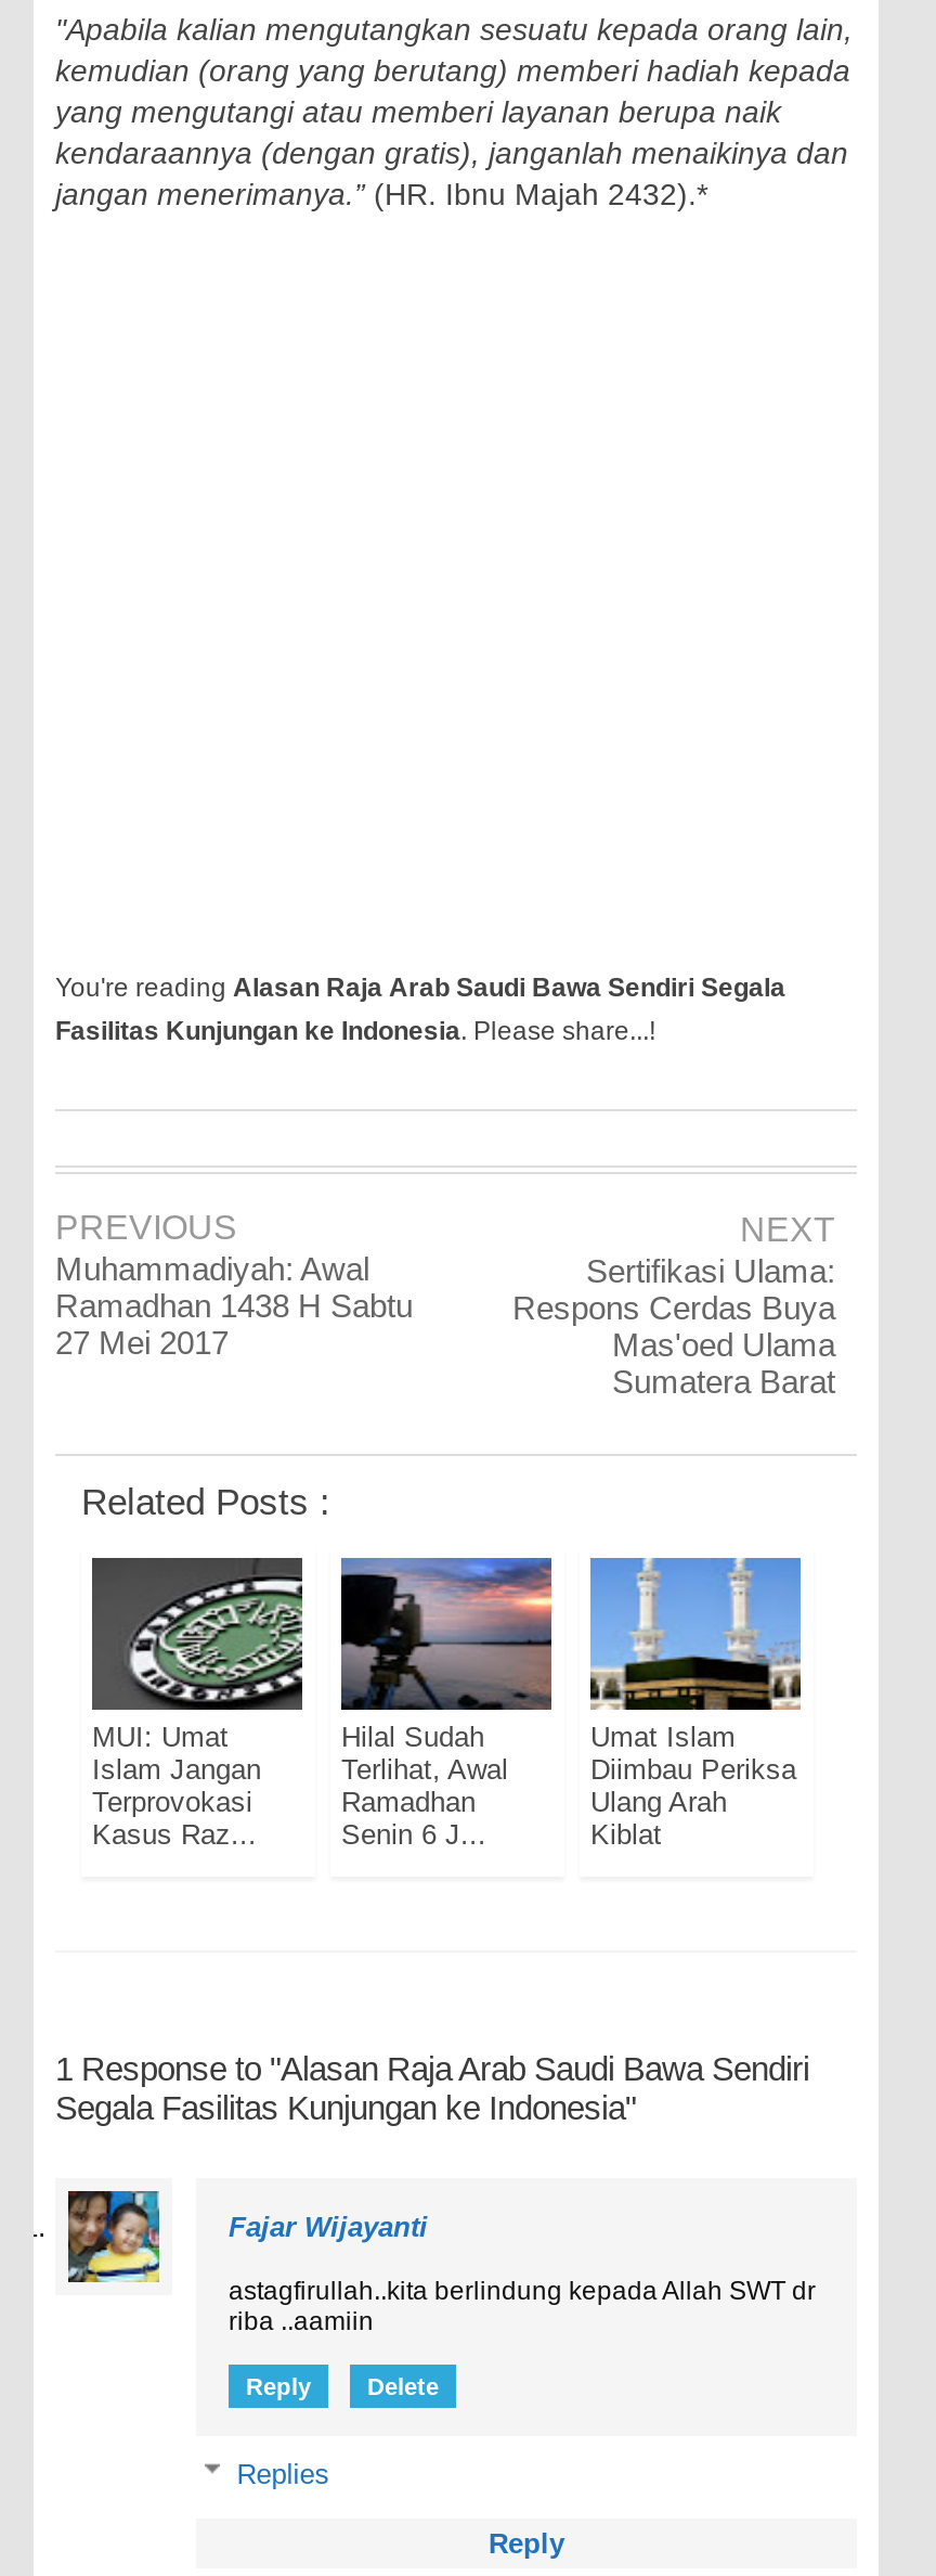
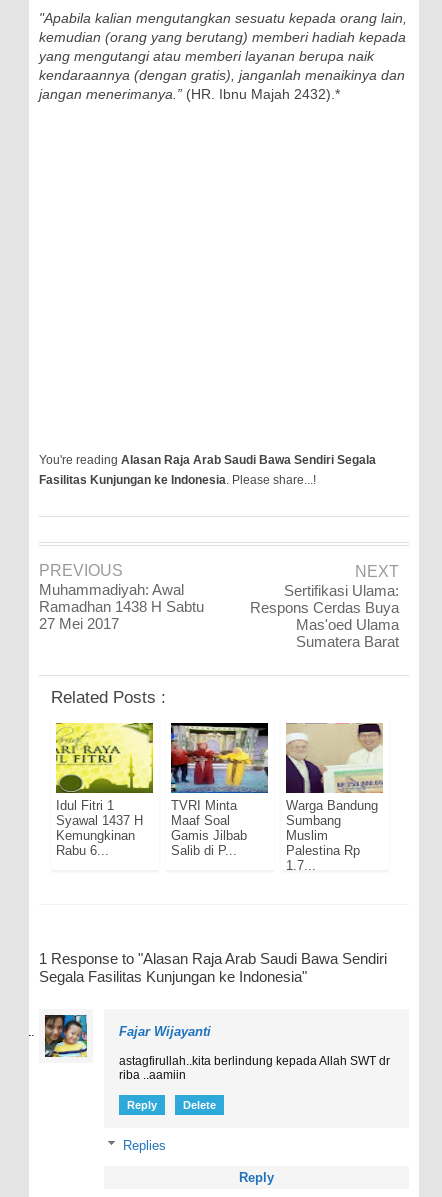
- [image]
- MUI: Umat
- Islam Jangan
- Terprovokasi
- Kasus Raz...
+ [image]
+ Idul Fitri 1
+ Syawal 1437 H
+ Kemungkinan
+ Rabu 6...

- [image]
- Hilal Sudah
- Terlihat, Awal
- Ramadhan
- Senin 6 J...
+ [image]
+ TVRI Minta
+ Maaf Soal
+ Gamis Jilbab
+ Salib di P...

- [image]
- Umat Islam
- Diimbau Periksa
- Ulang Arah
- Kiblat
+ [image]
+ Warga Bandung
+ Sumbang
+ Muslim
+ Palestina Rp
+ 1,7...
